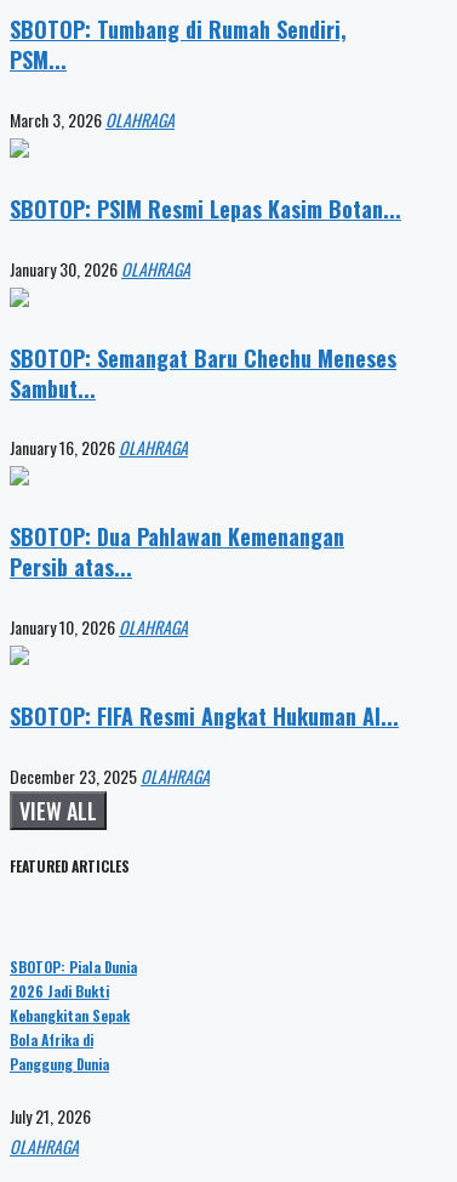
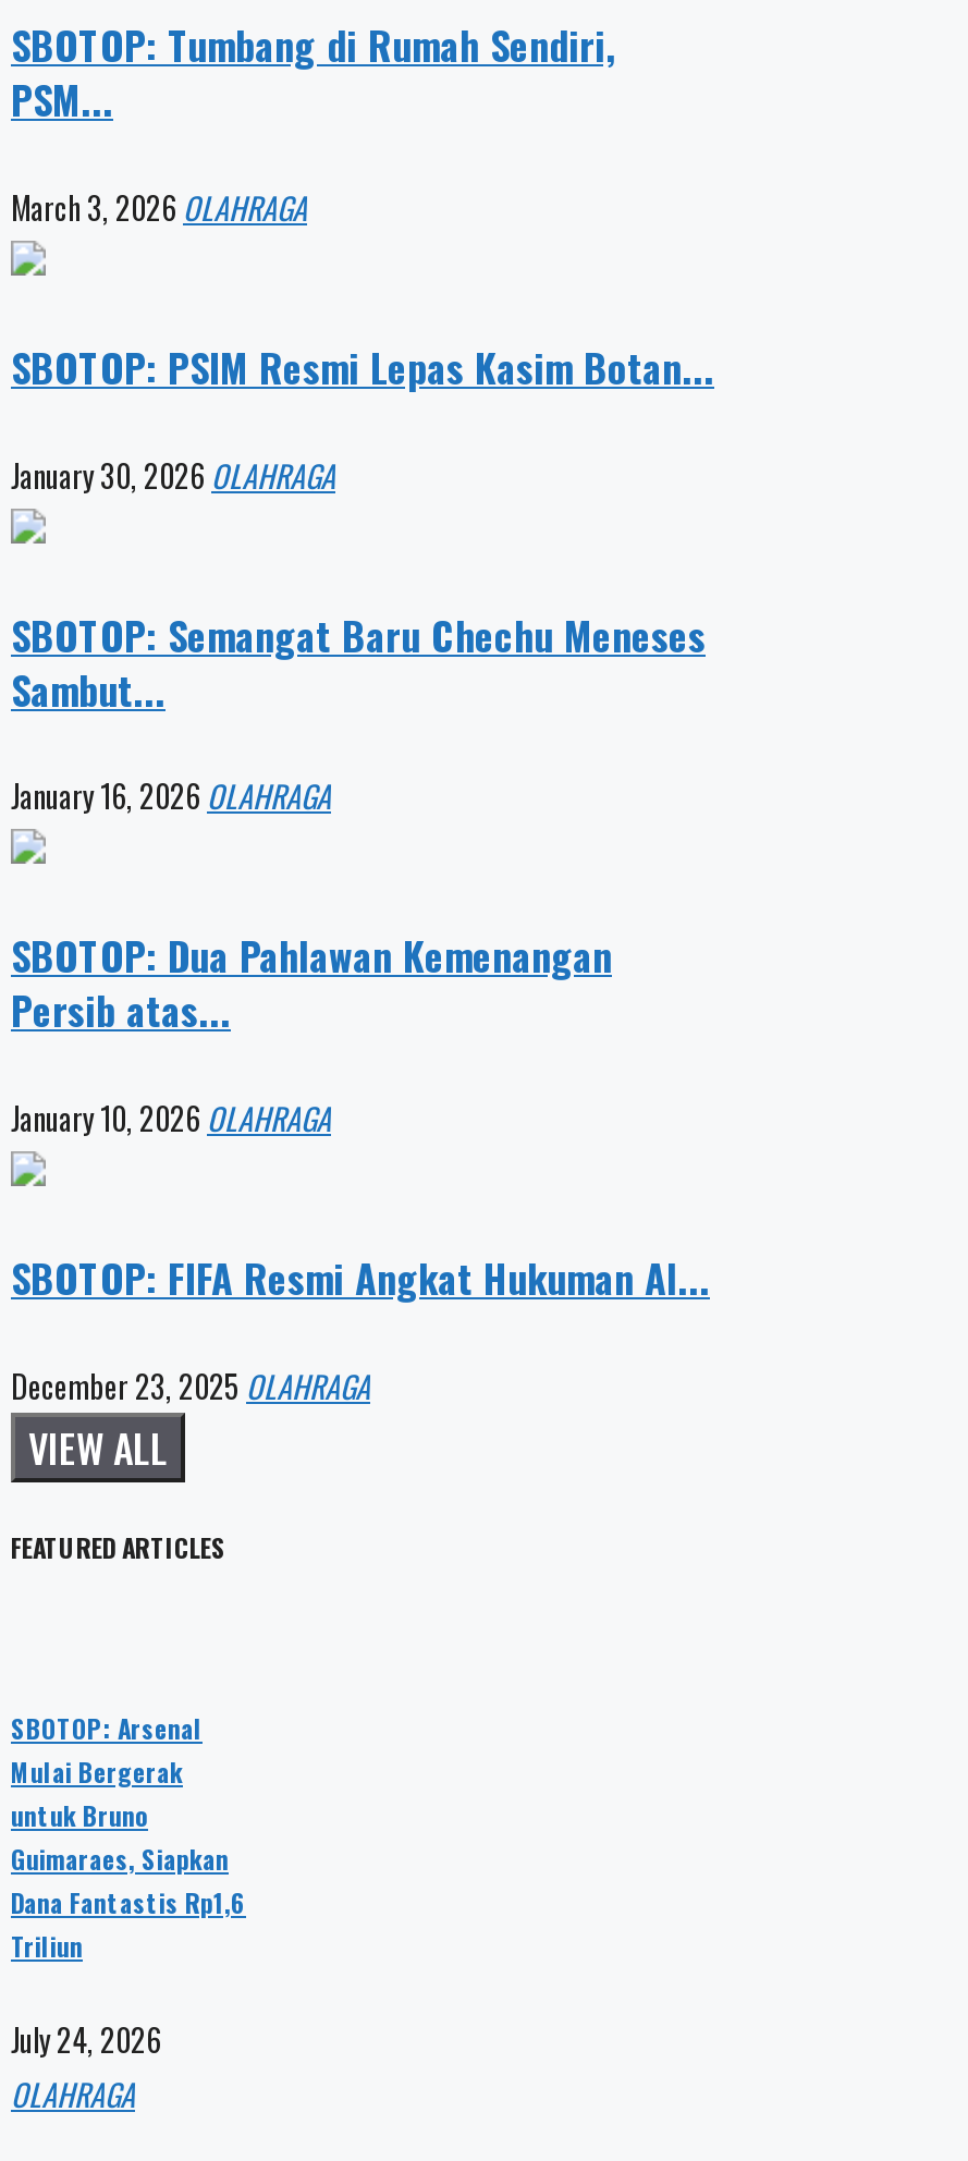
- SBOTOP: Piala Dunia
- 2026 Jadi Bukti
- Kebangkitan Sepak
- Bola Afrika di
- Panggung Dunia
+ SBOTOP: Arsenal
+ Mulai Bergerak
+ untuk Bruno
+ Guimaraes, Siapkan
+ Dana Fantastis Rp1,6
+ Triliun

- July 21, 2026
+ July 24, 2026
